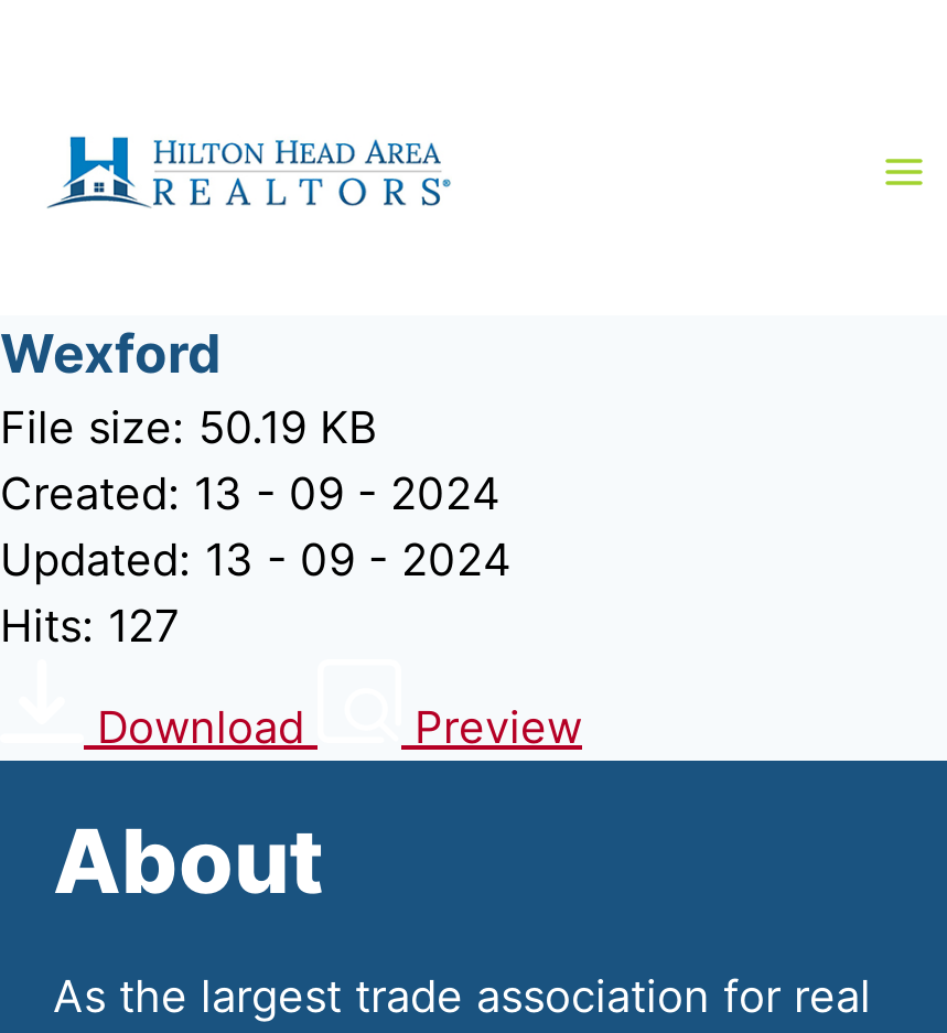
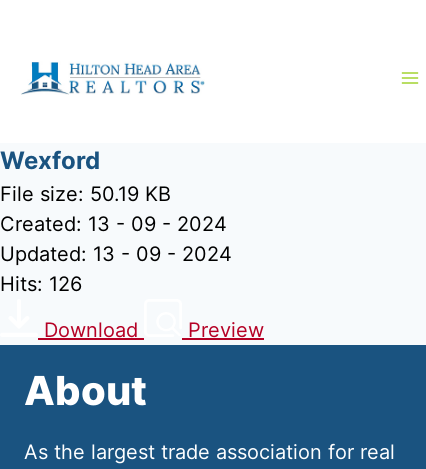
- Hits: 127
+ Hits: 126
